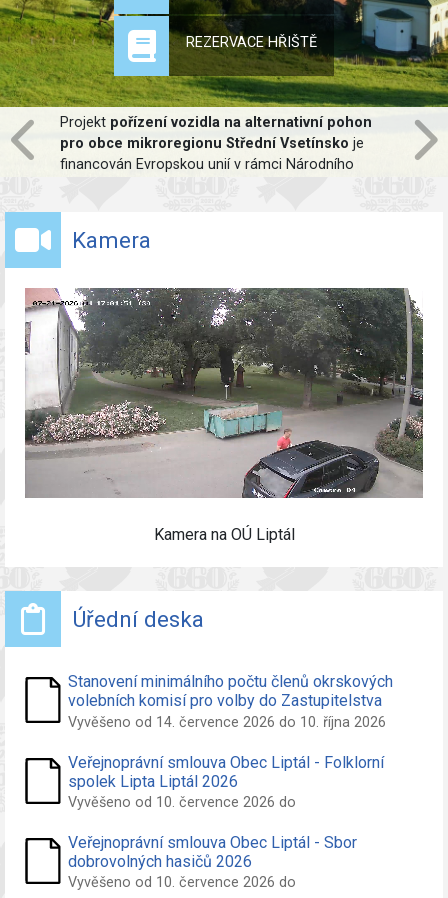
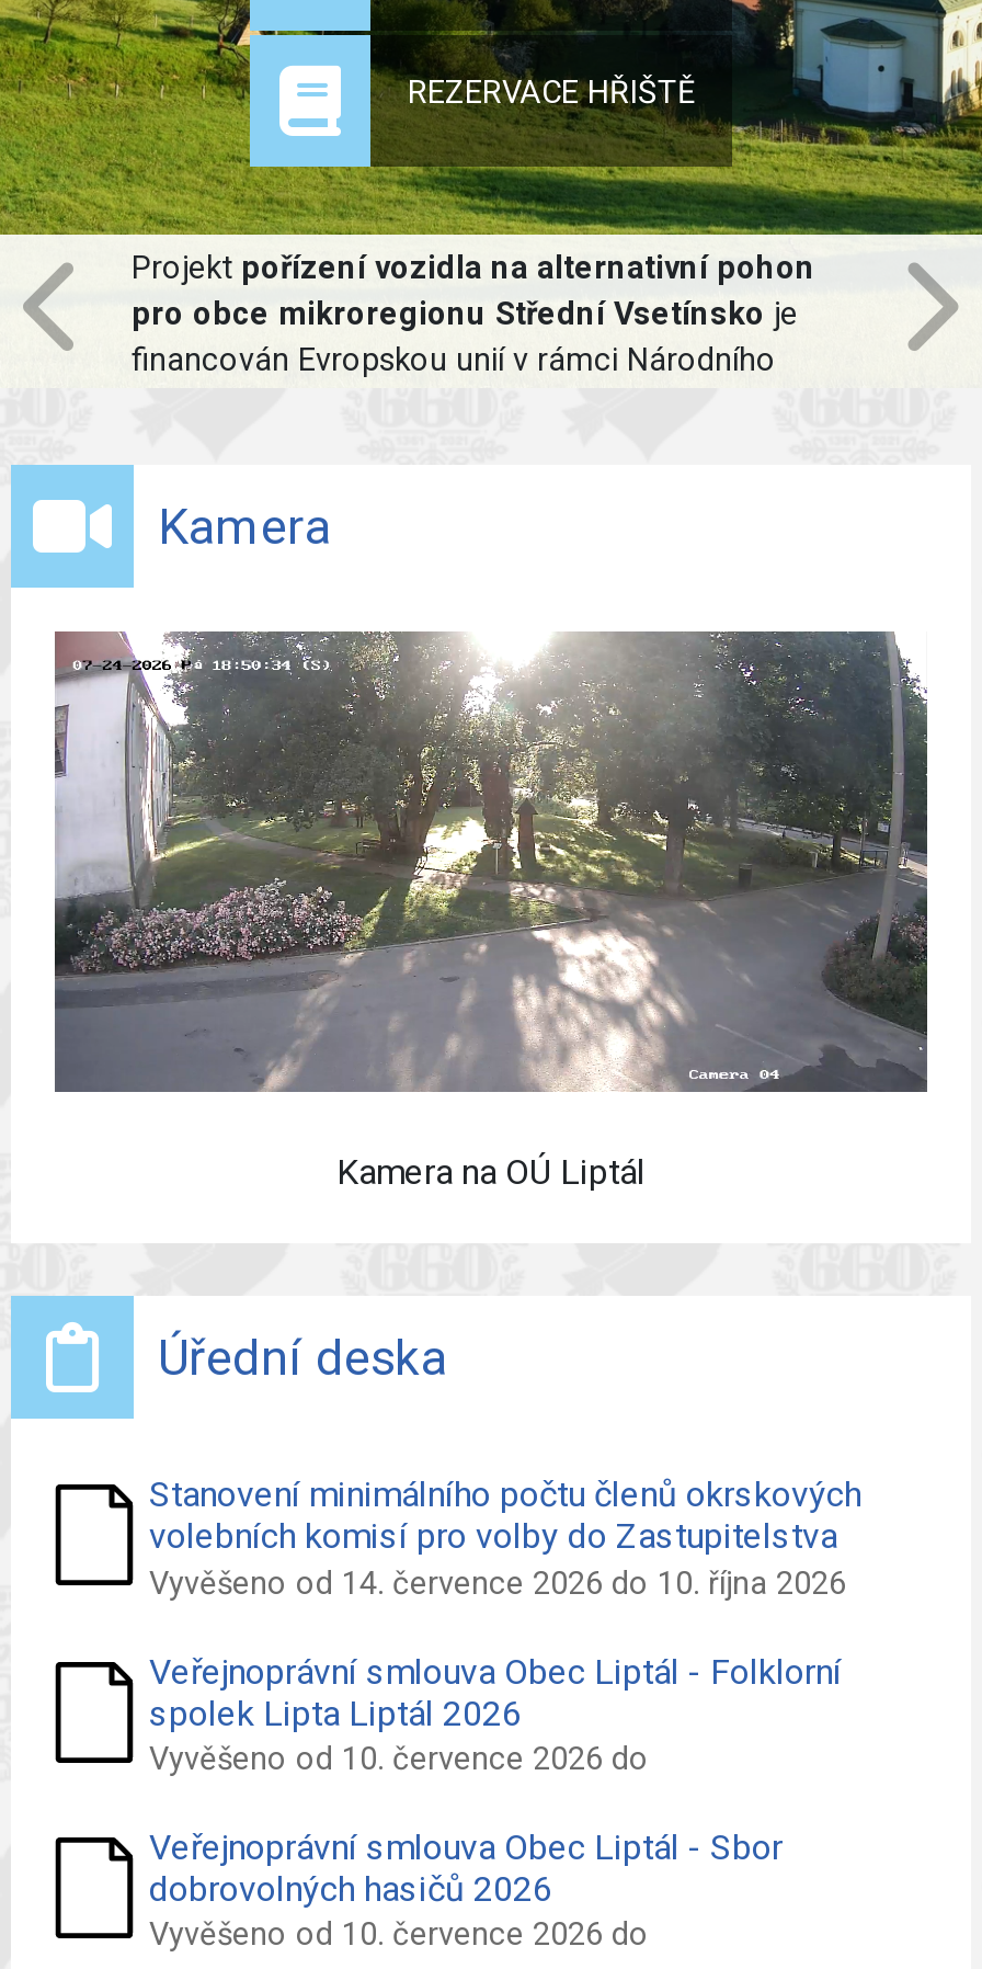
- [image]
+ [image]
